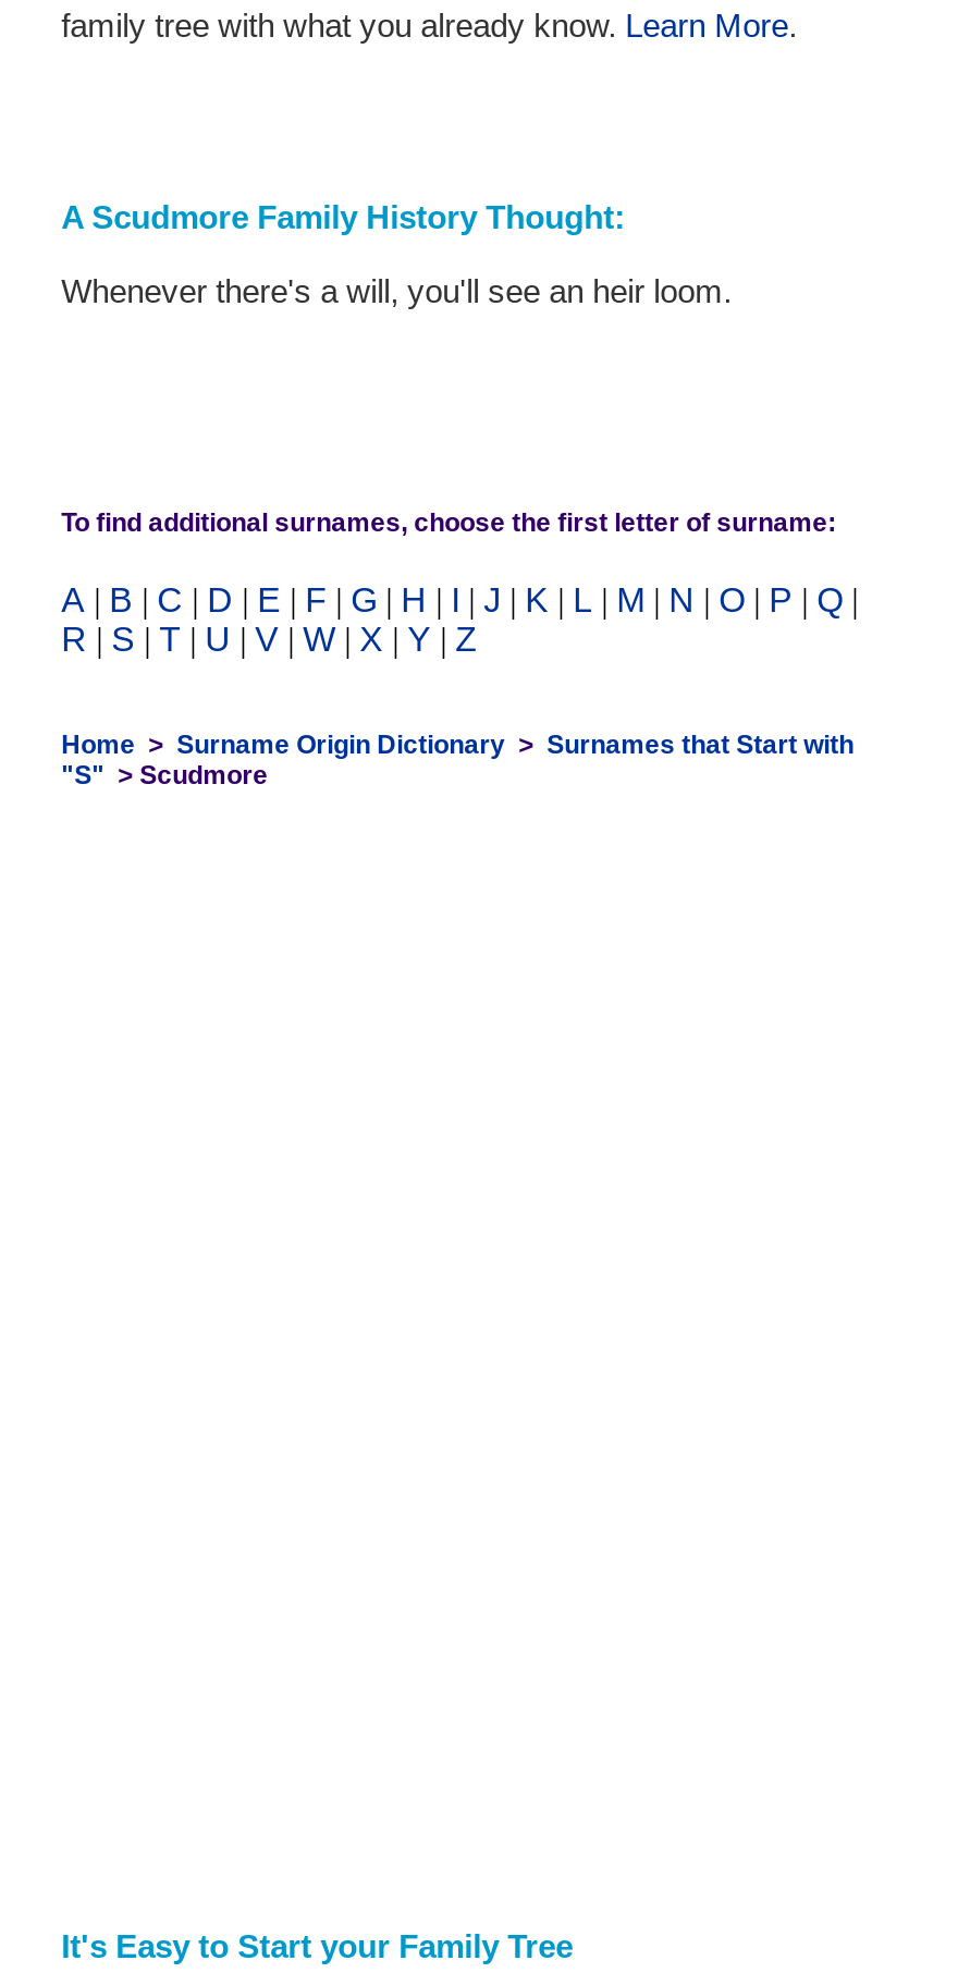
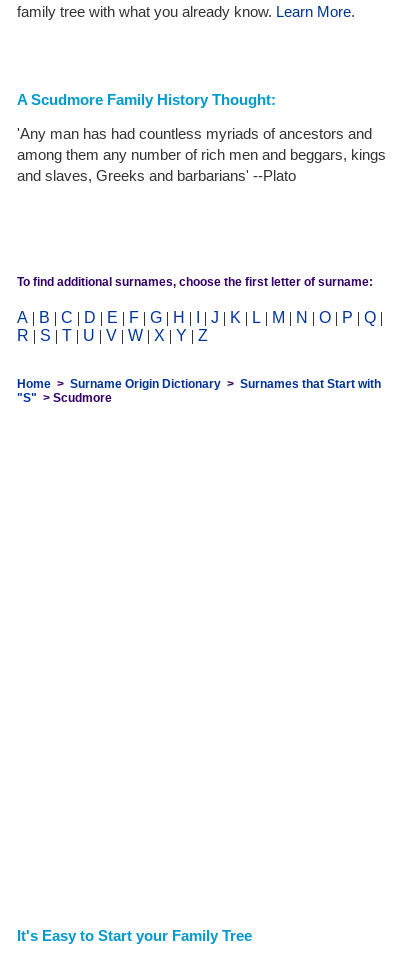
- Whenever there's a will, you'll see an heir loom.
+ 'Any man has had countless myriads of ancestors and
+ among them any number of rich men and beggars, kings
+ and slaves, Greeks and barbarians' --Plato
